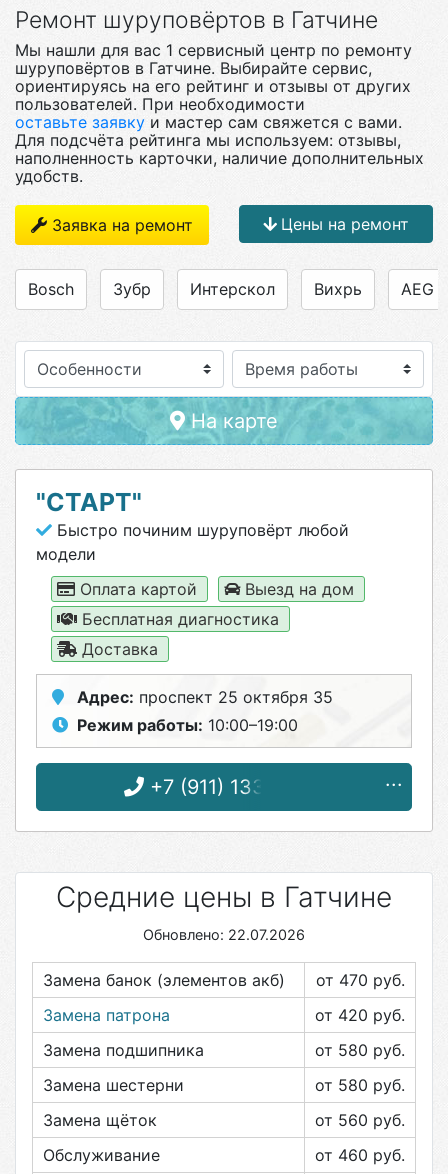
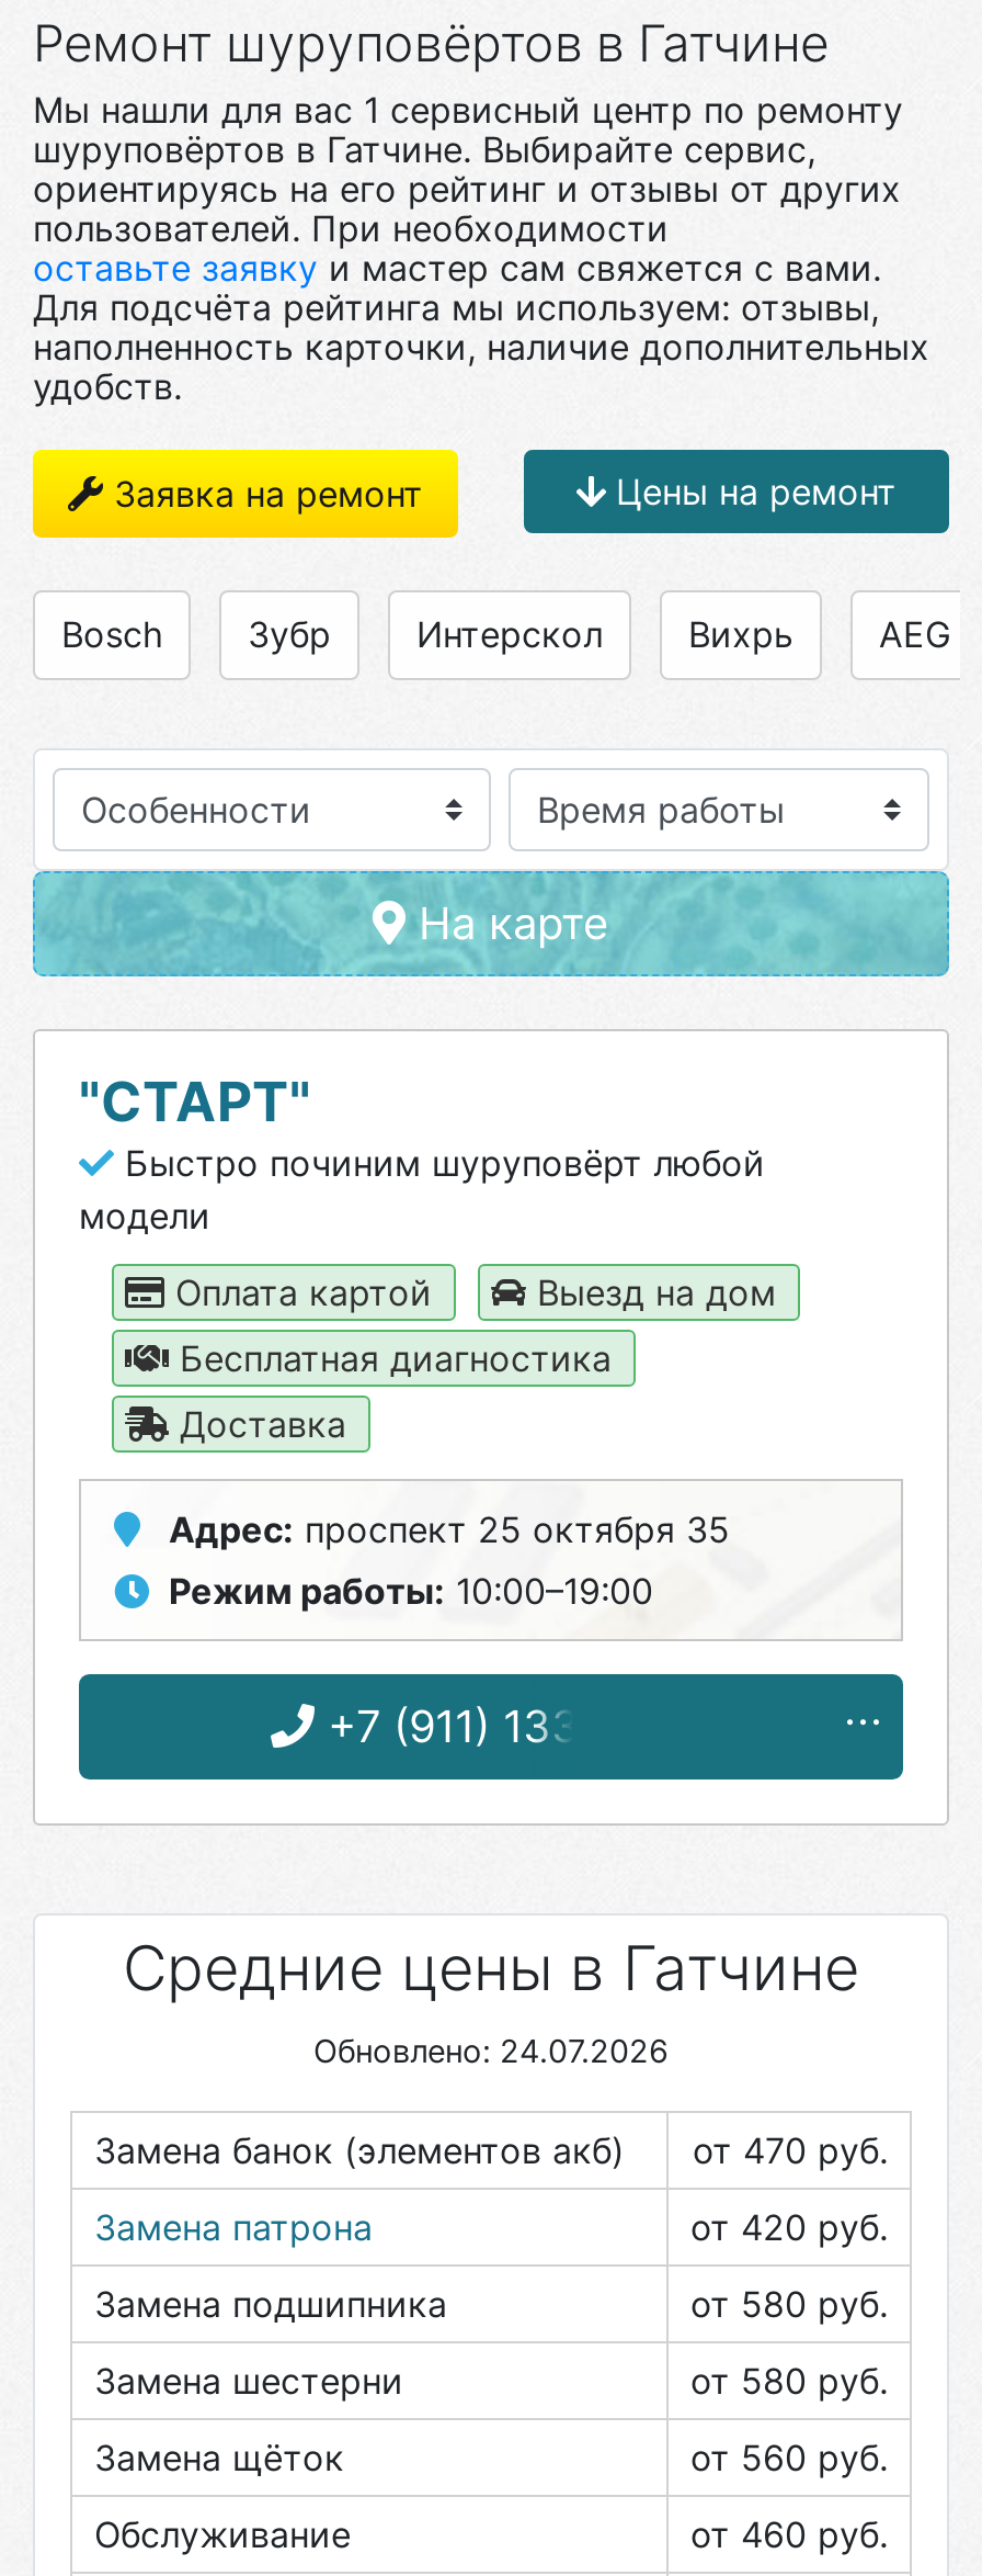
- Обновлено: 22.07.2026
+ Обновлено: 24.07.2026
